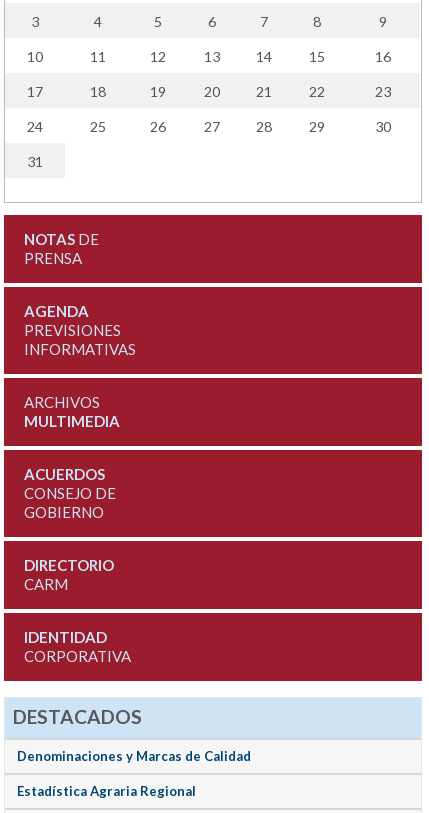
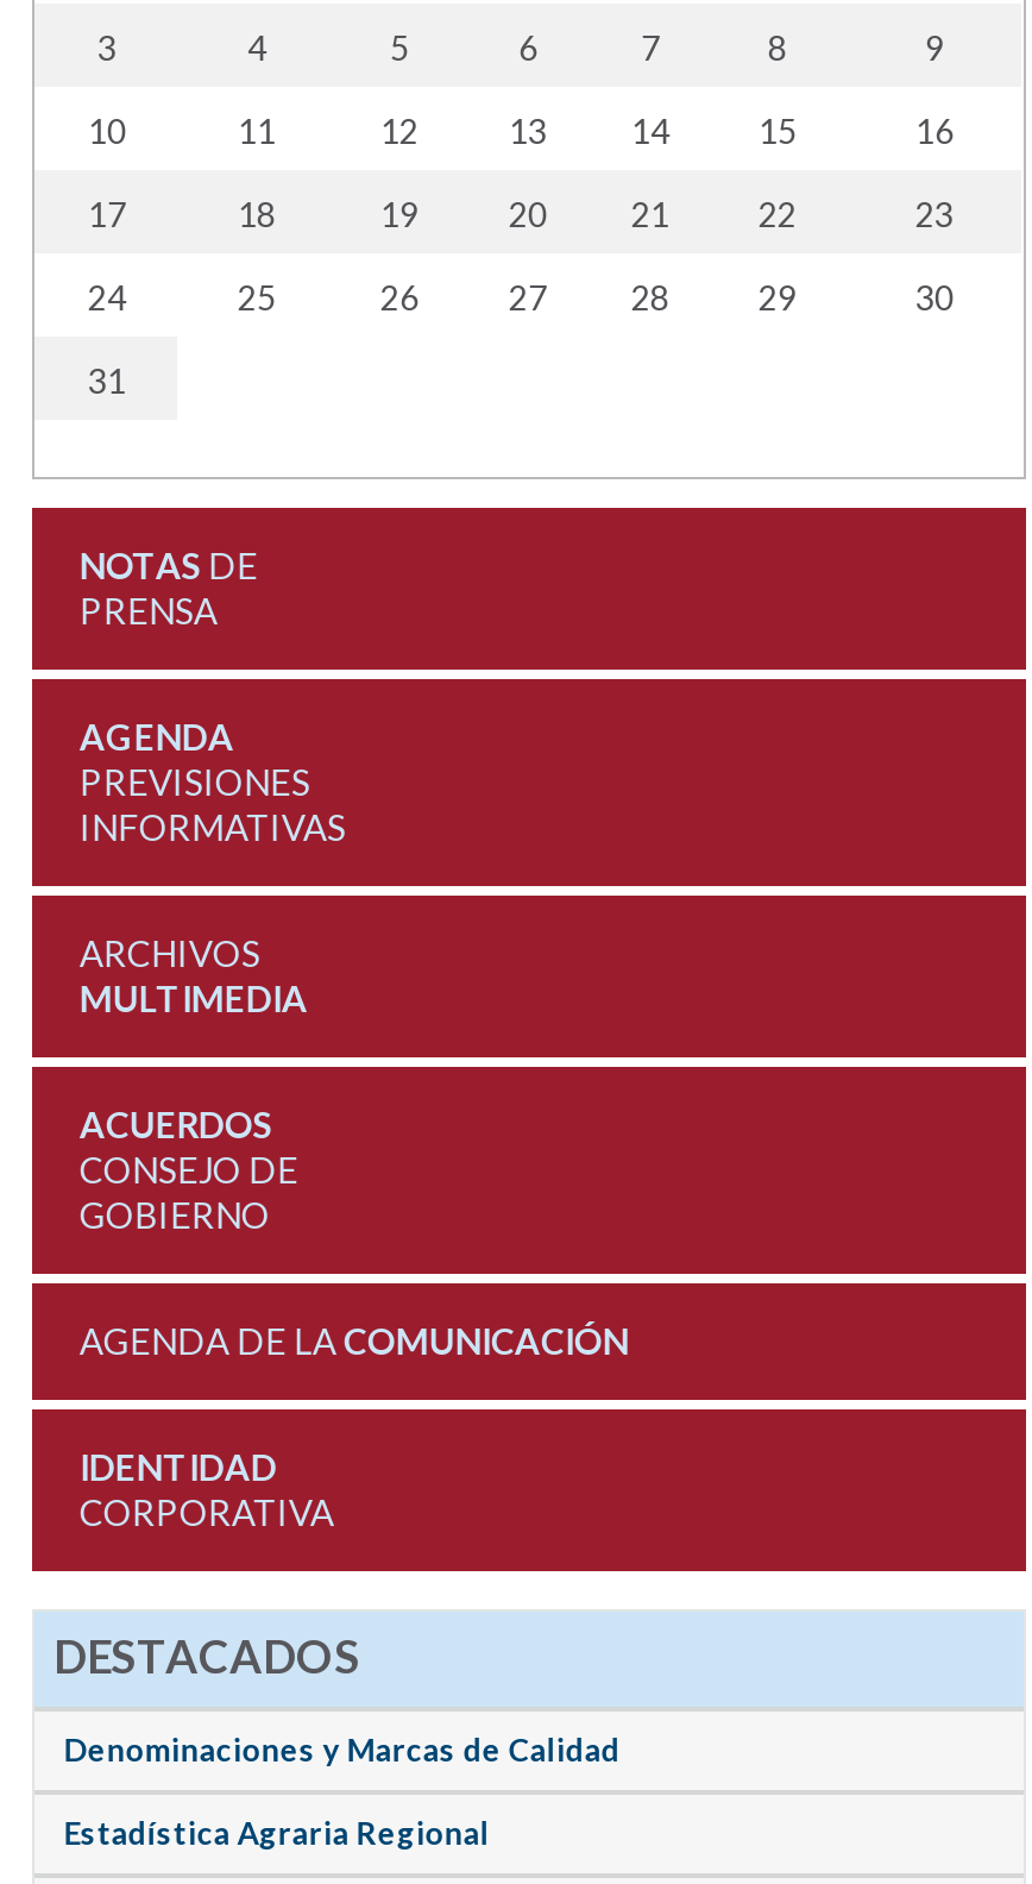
- DIRECTORIO
- CARM
+ AGENDA DE LA COMUNICACIÓN
